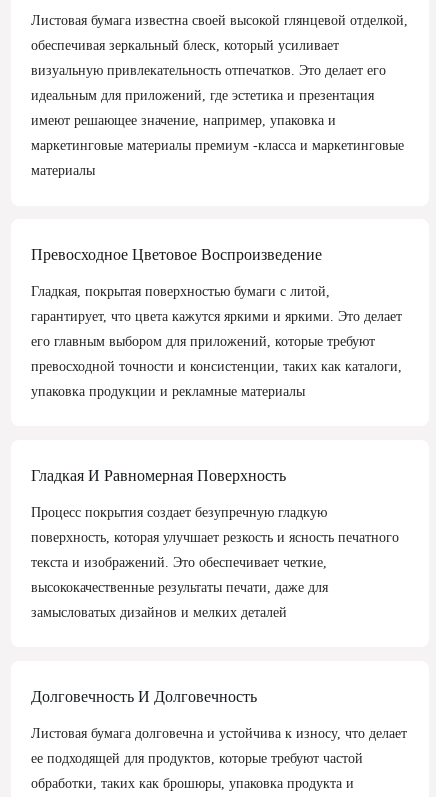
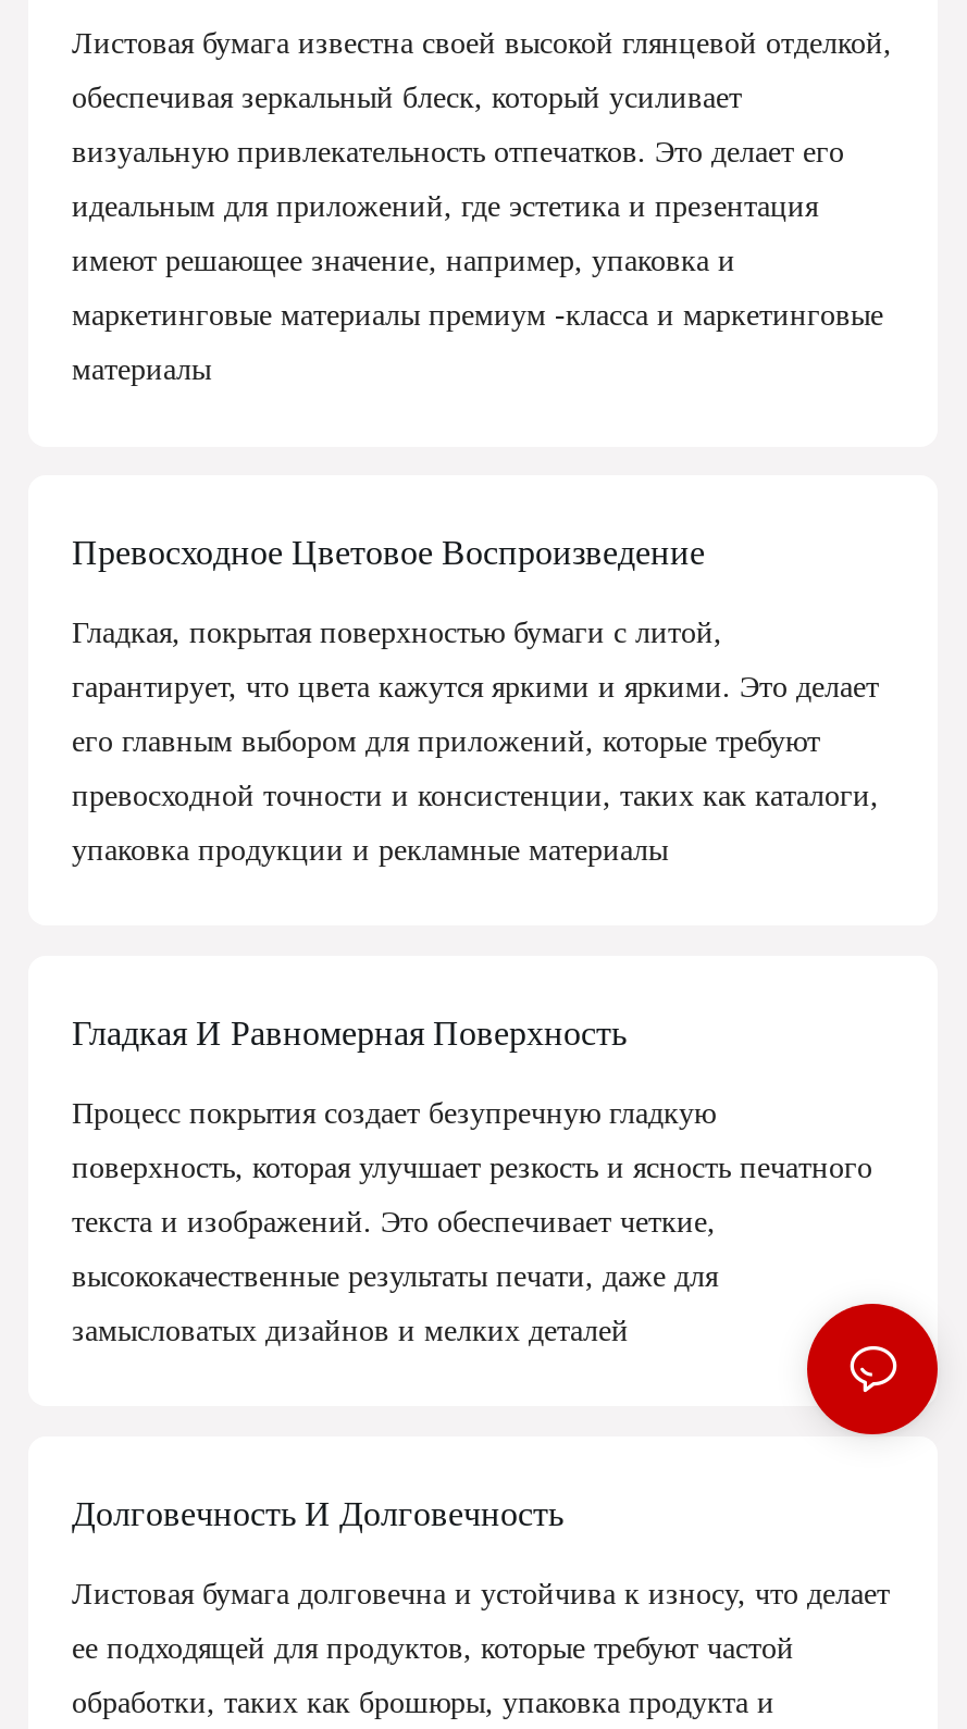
+ [image]
